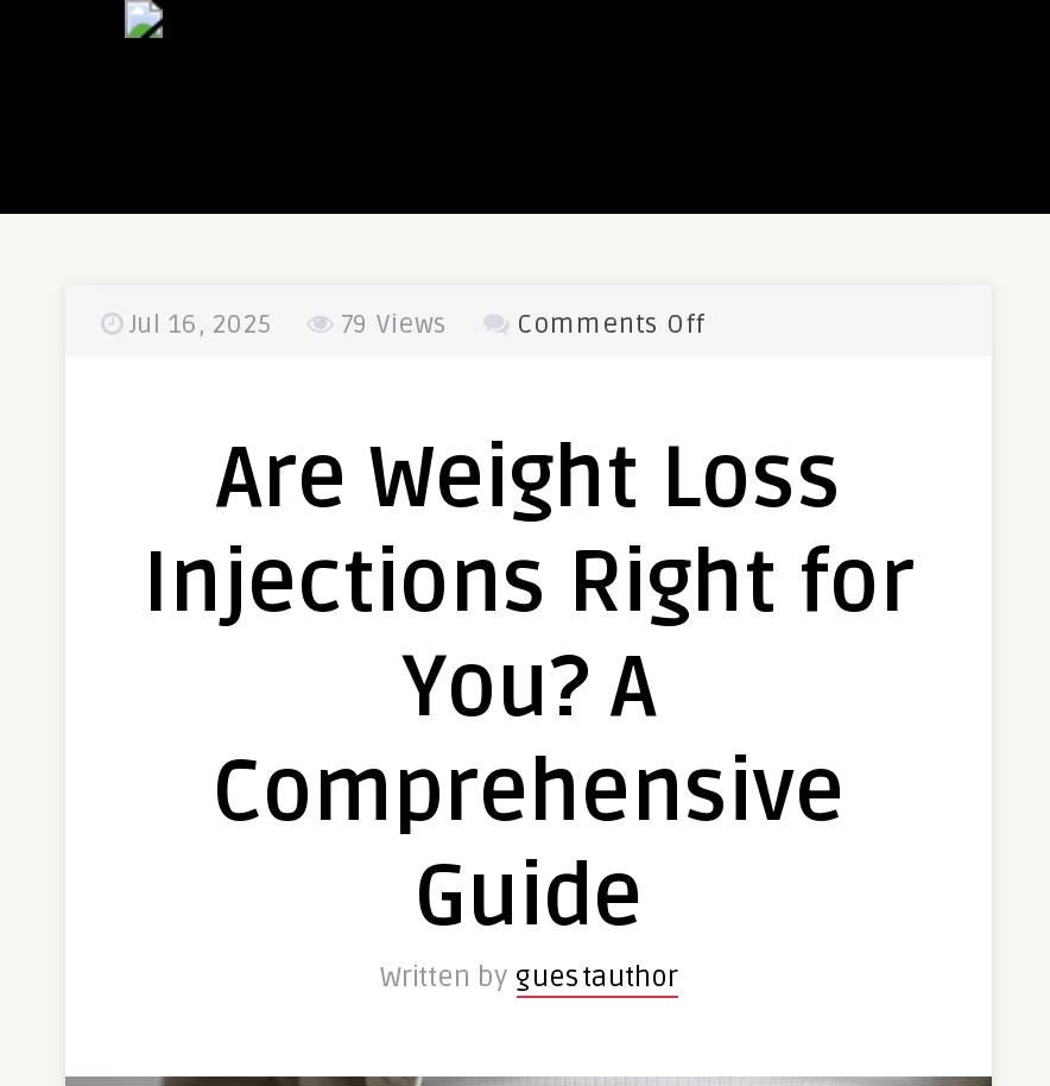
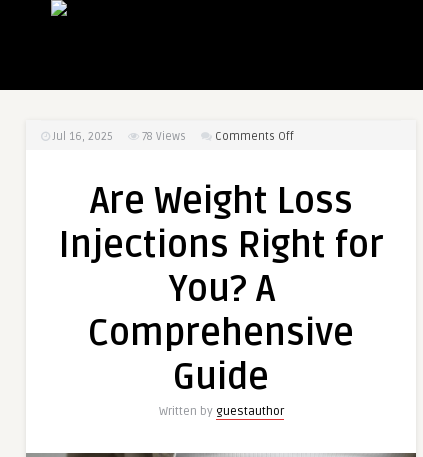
- Jul 16, 2025 79 Views
+ Jul 16, 2025 78 Views
